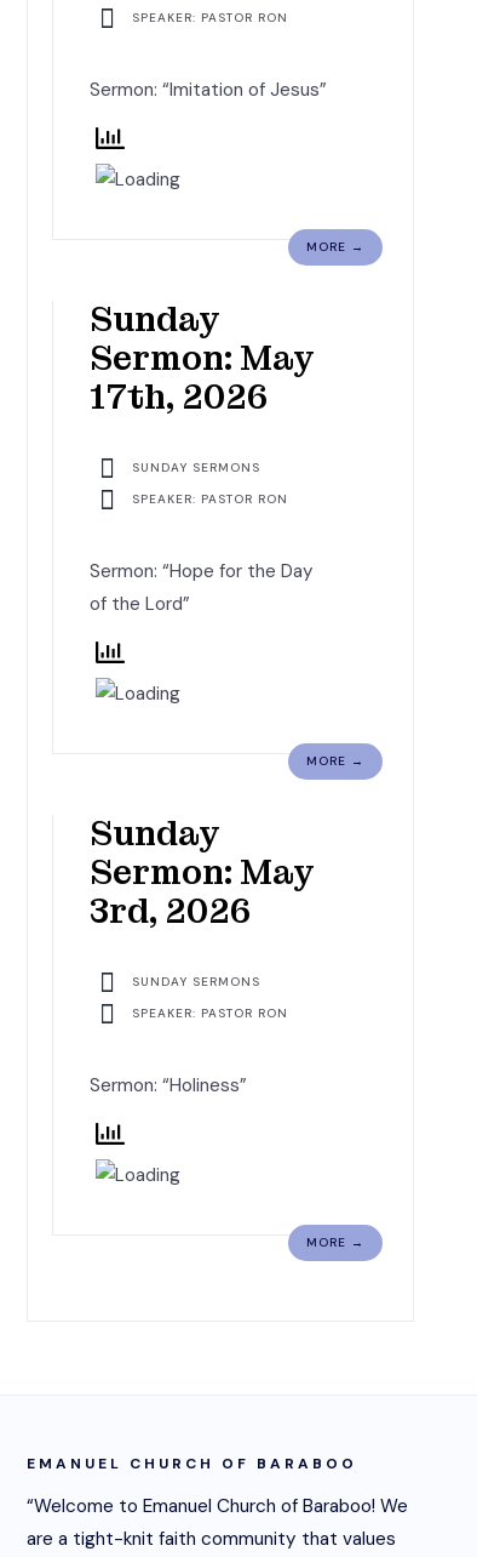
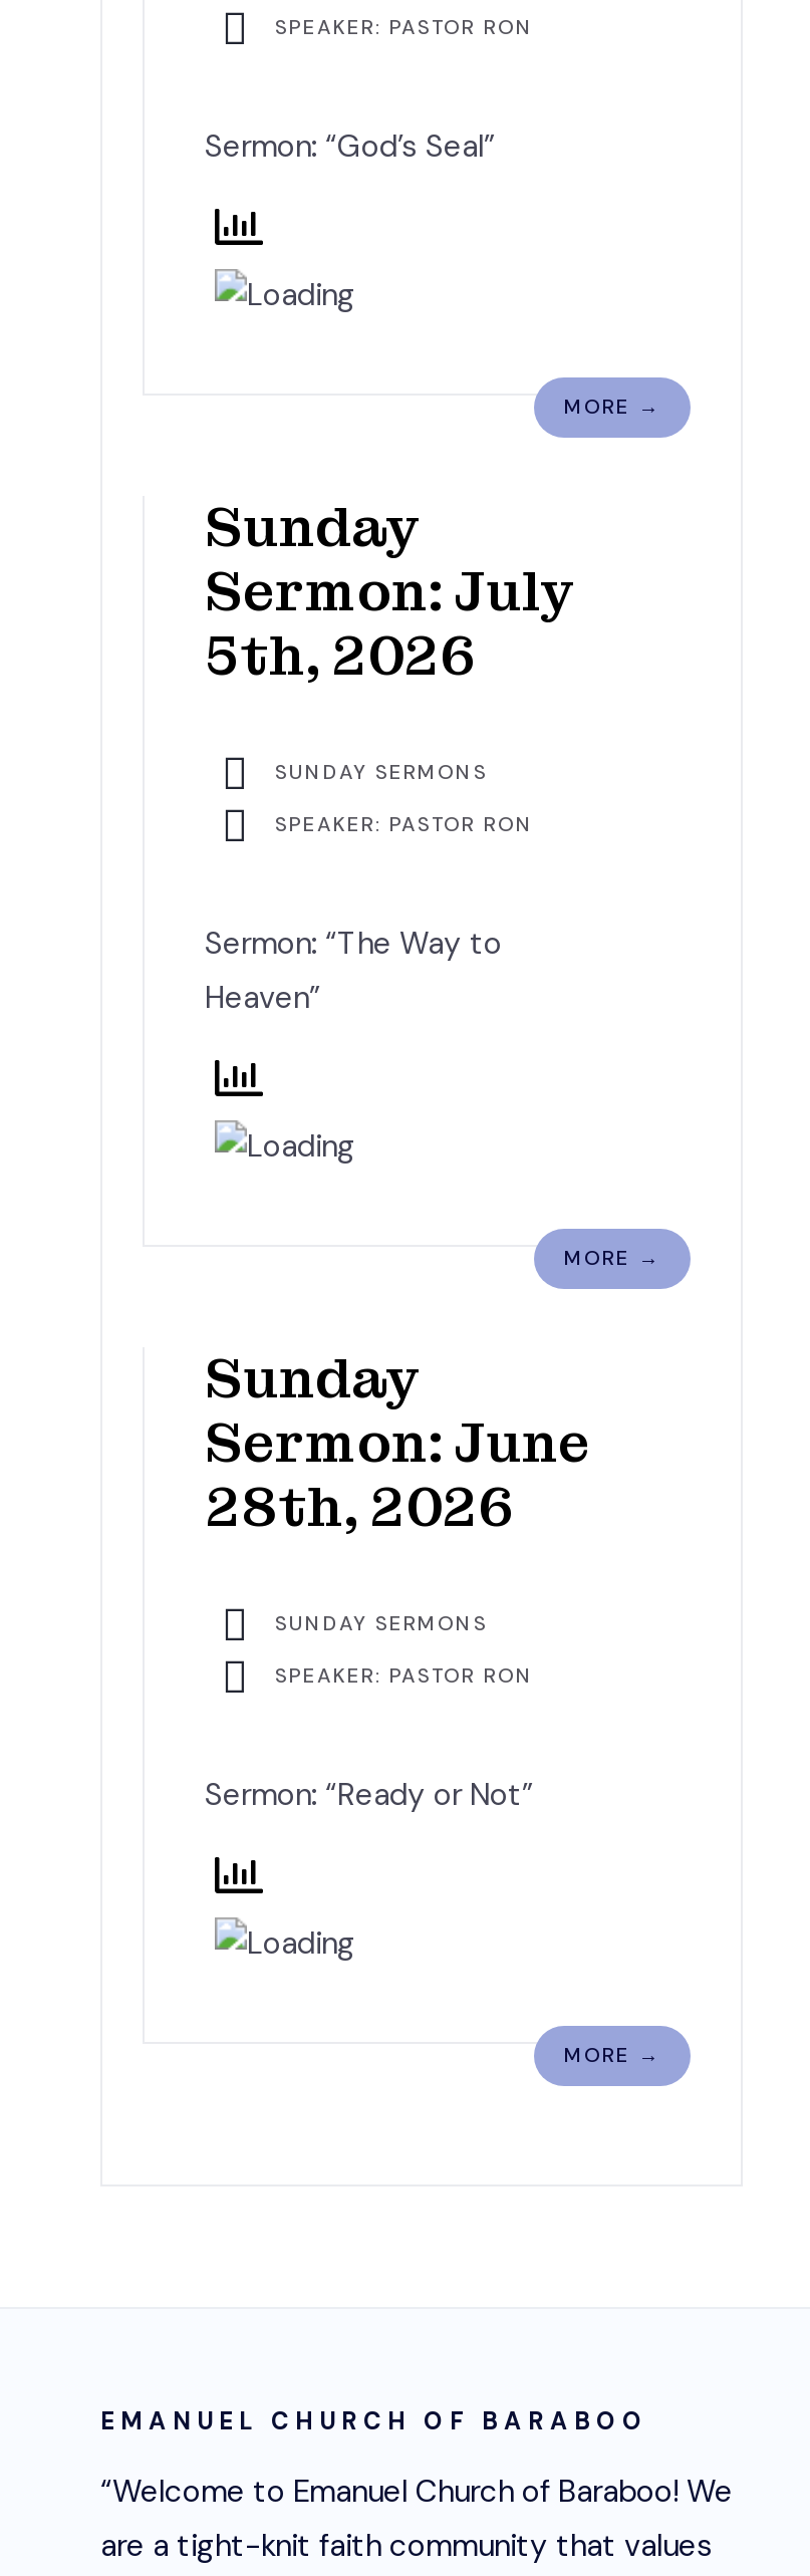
- Sermon: “Imitation of Jesus”
+ Sermon: “God’s Seal”

- Sermon: May
- 17th, 2026
+ Sermon: July
+ 5th, 2026

- Sermon: “Hope for the Day
- of the Lord”
+ Sermon: “The Way to
+ Heaven”

- Sermon: May
- 3rd, 2026
+ Sermon: June
+ 28th, 2026

- Sermon: “Holiness”
+ Sermon: “Ready or Not”
